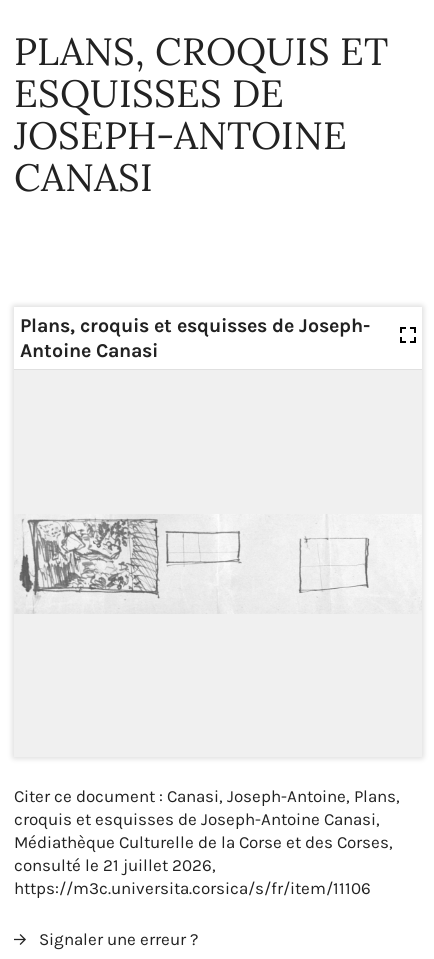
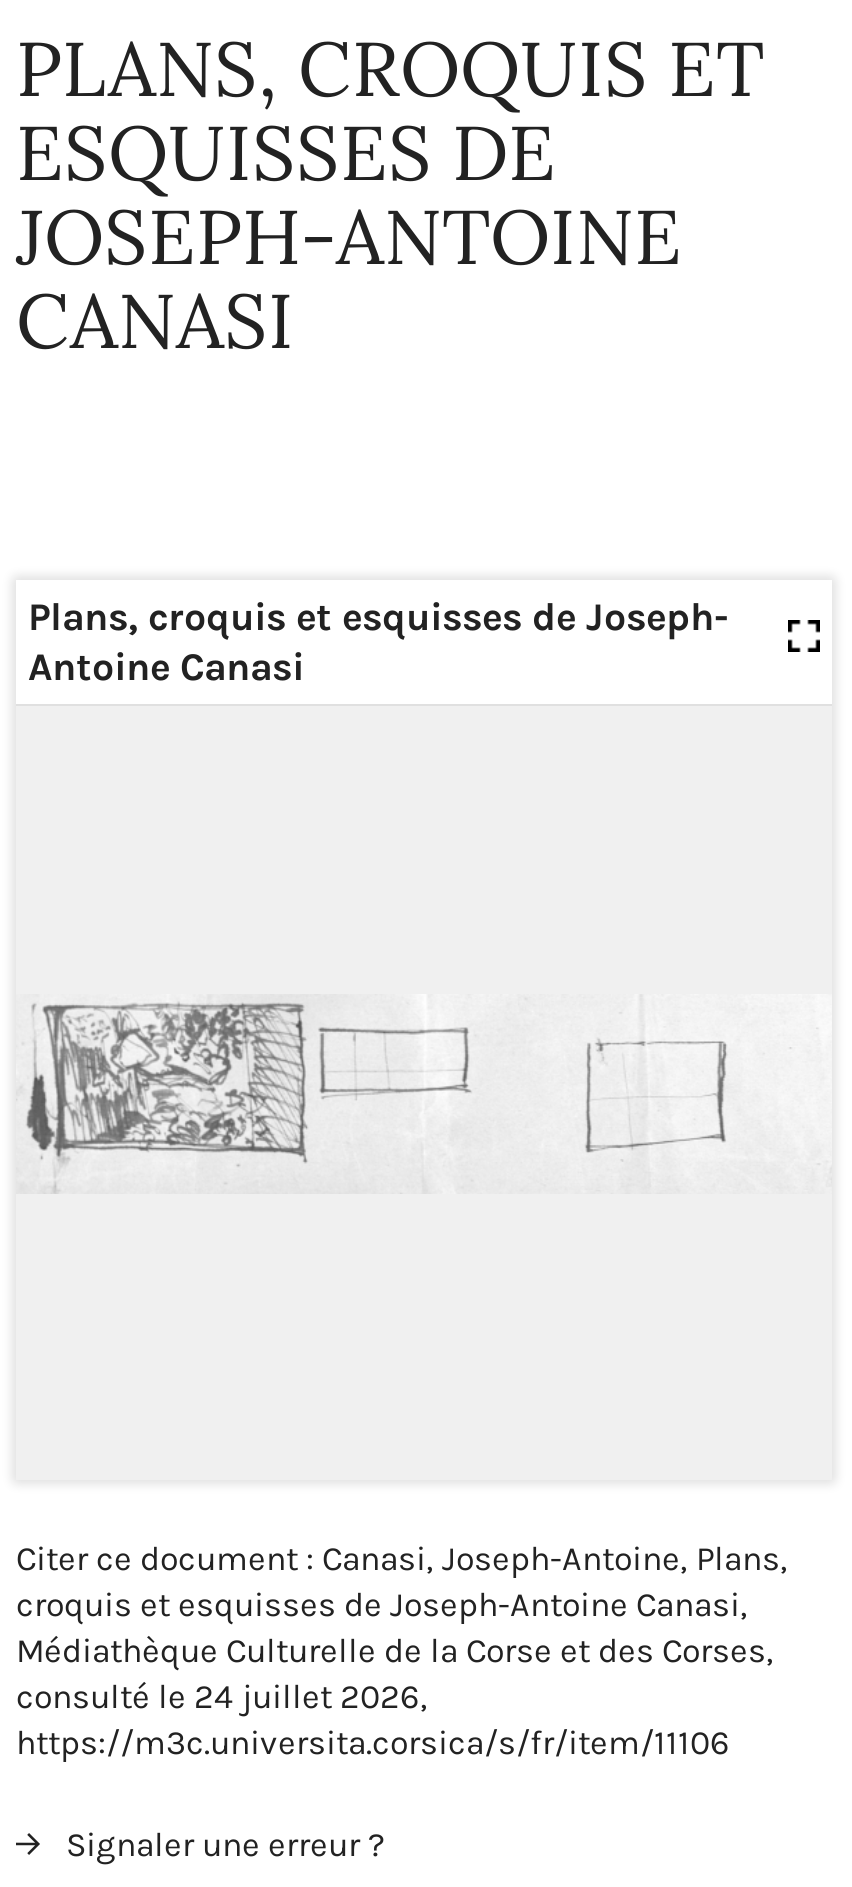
- consulté le 21 juillet 2026,
+ consulté le 24 juillet 2026,
